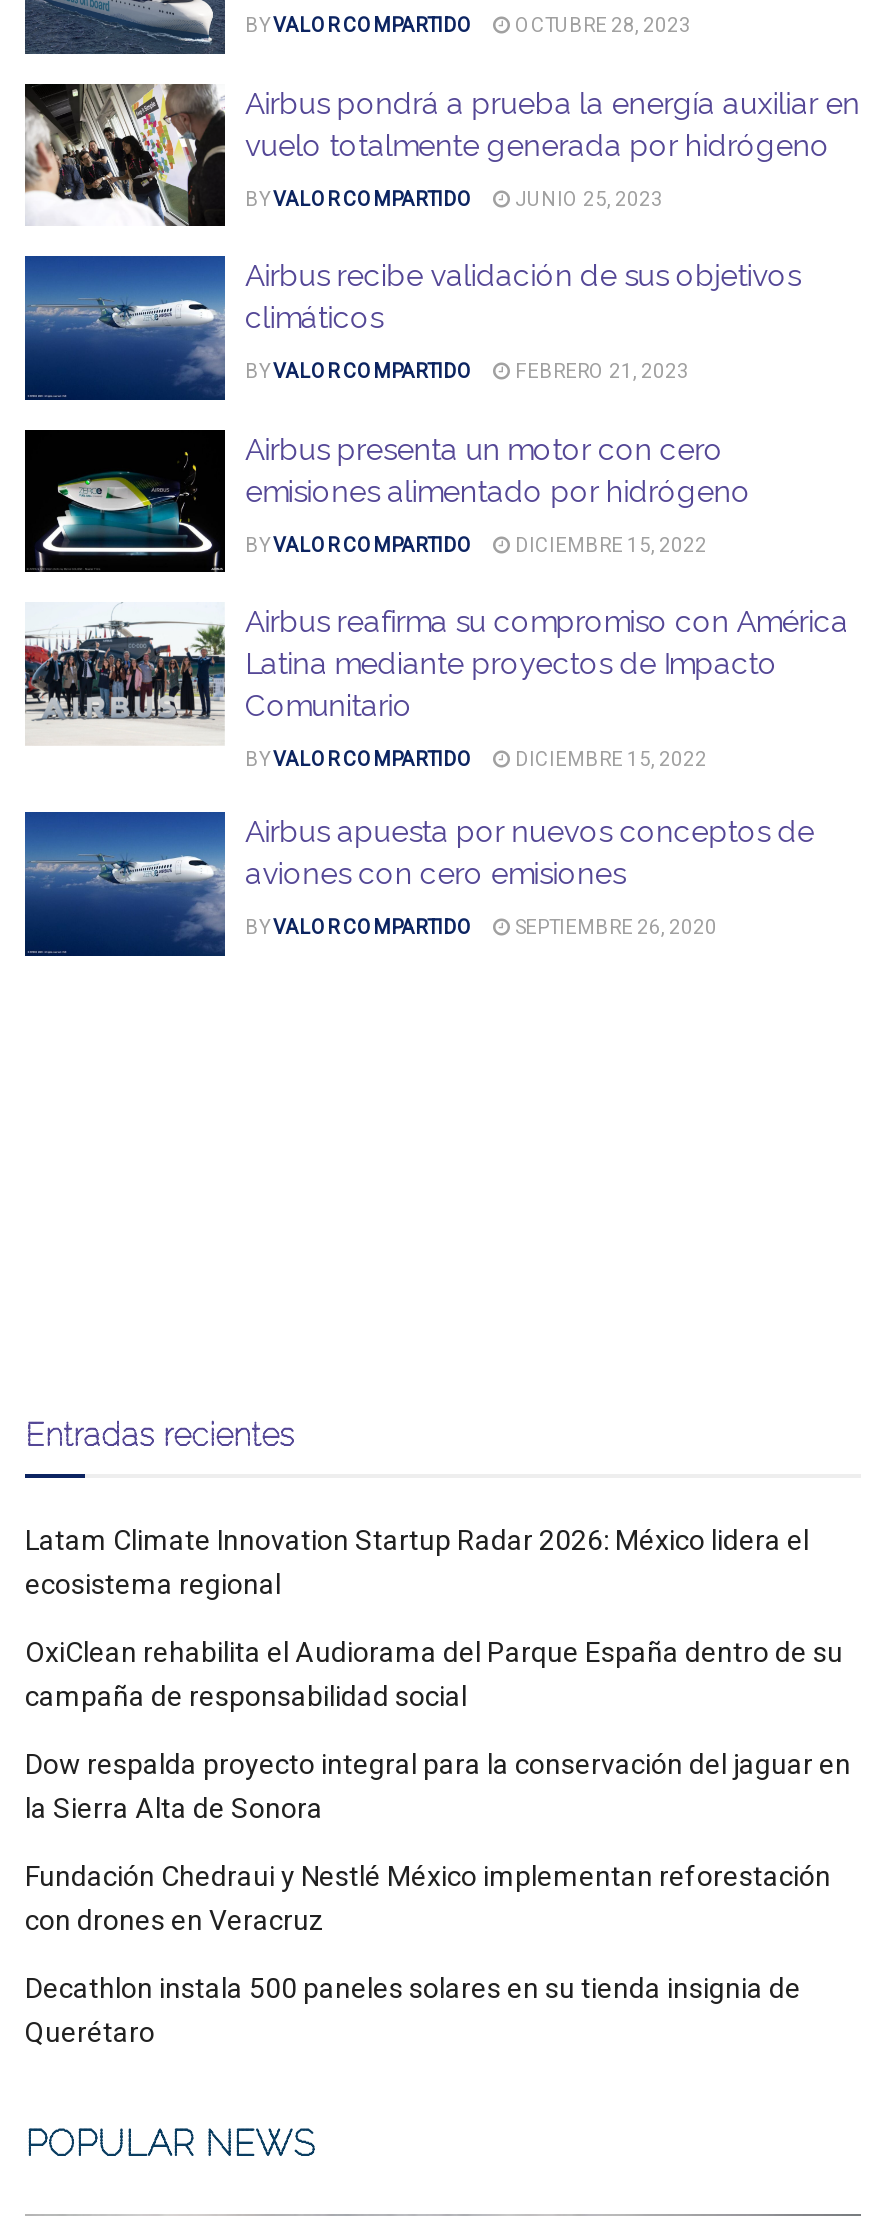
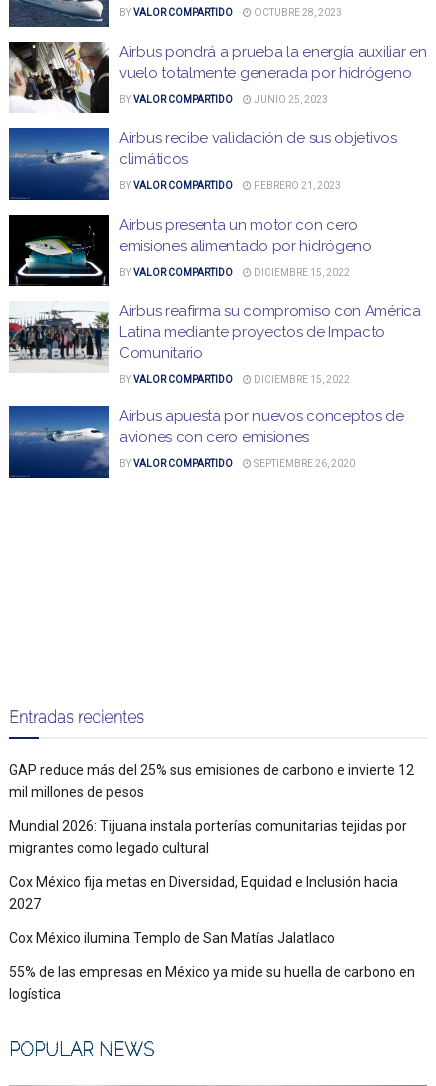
- Latam Climate Innovation Startup Radar 2026: México lidera el
- ecosistema regional
+ GAP reduce más del 25% sus emisiones de carbono e invierte 12
+ mil millones de pesos

- OxiClean rehabilita el Audiorama del Parque España dentro de su
- campaña de responsabilidad social
+ Mundial 2026: Tijuana instala porterías comunitarias tejidas por
+ migrantes como legado cultural

- Dow respalda proyecto integral para la conservación del jaguar en
- la Sierra Alta de Sonora
+ Cox México fija metas en Diversidad, Equidad e Inclusión hacia
+ 2027

- Fundación Chedraui y Nestlé México implementan reforestación
- con drones en Veracruz
+ Cox México ilumina Templo de San Matías Jalatlaco

- Decathlon instala 500 paneles solares en su tienda insignia de
- Querétaro
+ 55% de las empresas en México ya mide su huella de carbono en
+ logística
